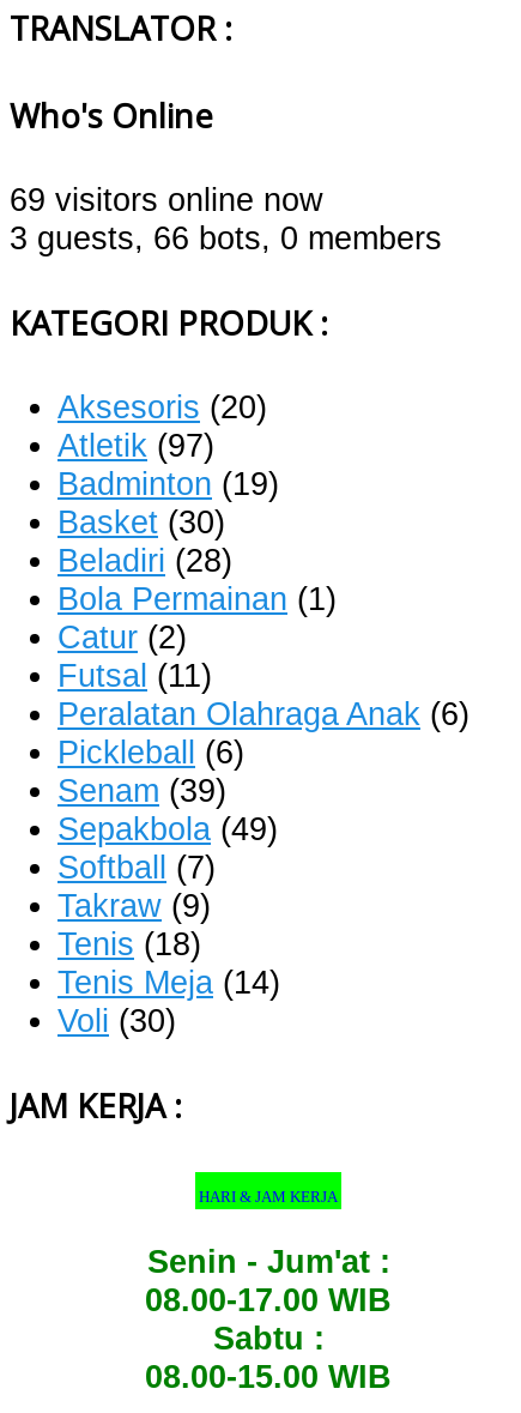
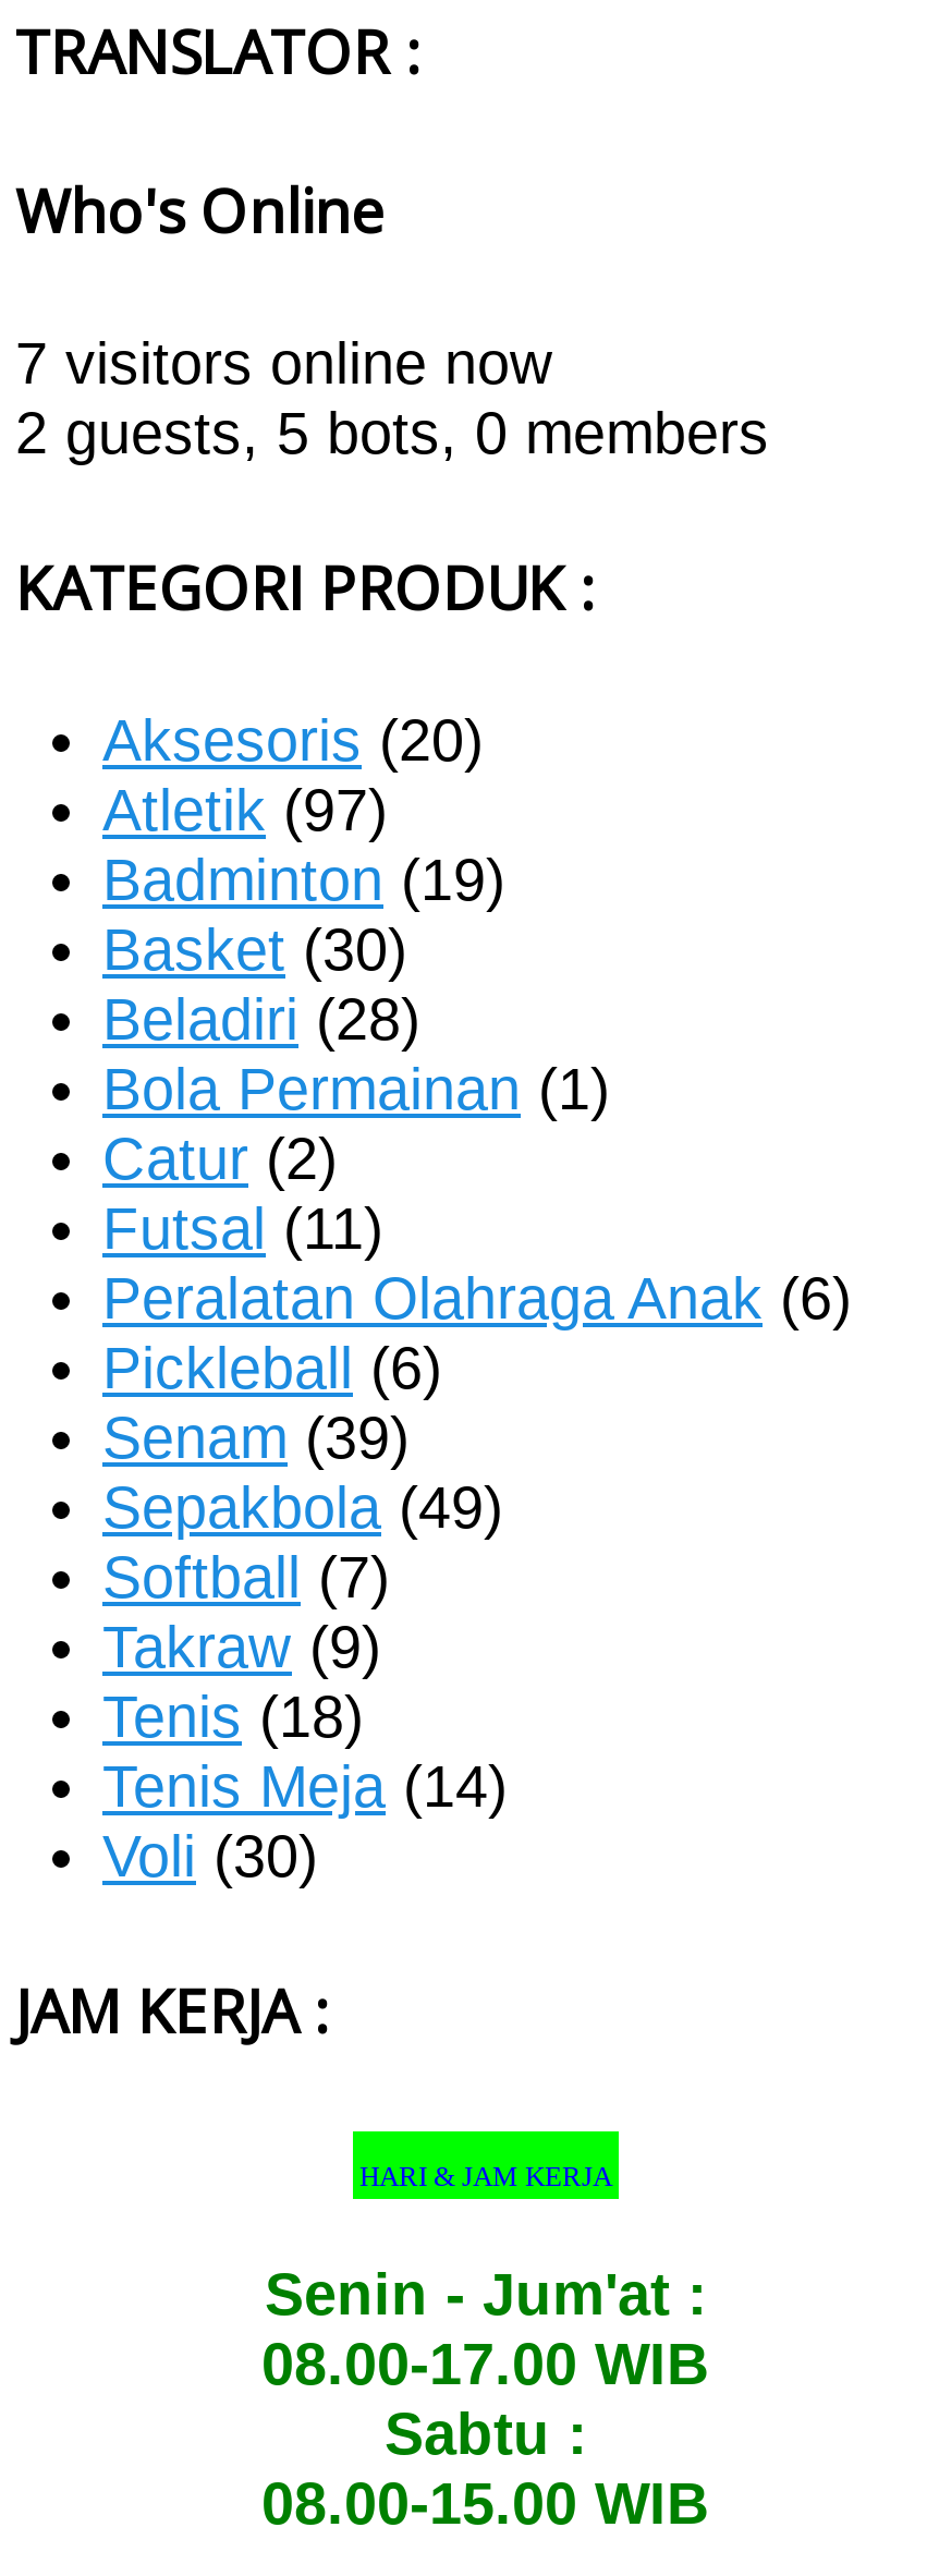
- 69 visitors online now
+ 7 visitors online now

- 3 guests, 66 bots, 0 members
+ 2 guests, 5 bots, 0 members
